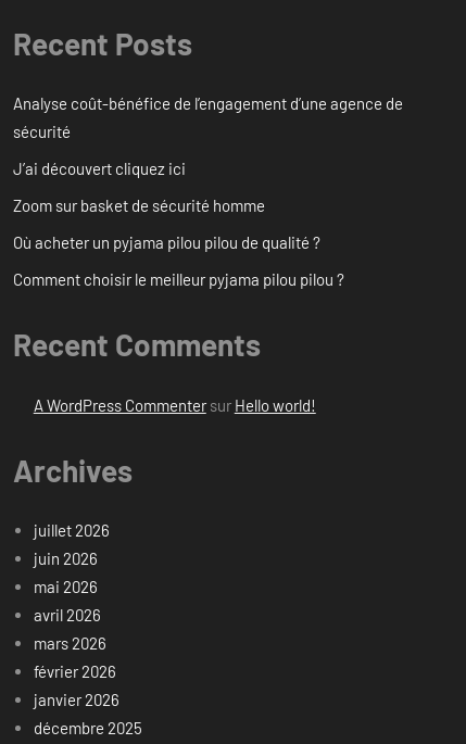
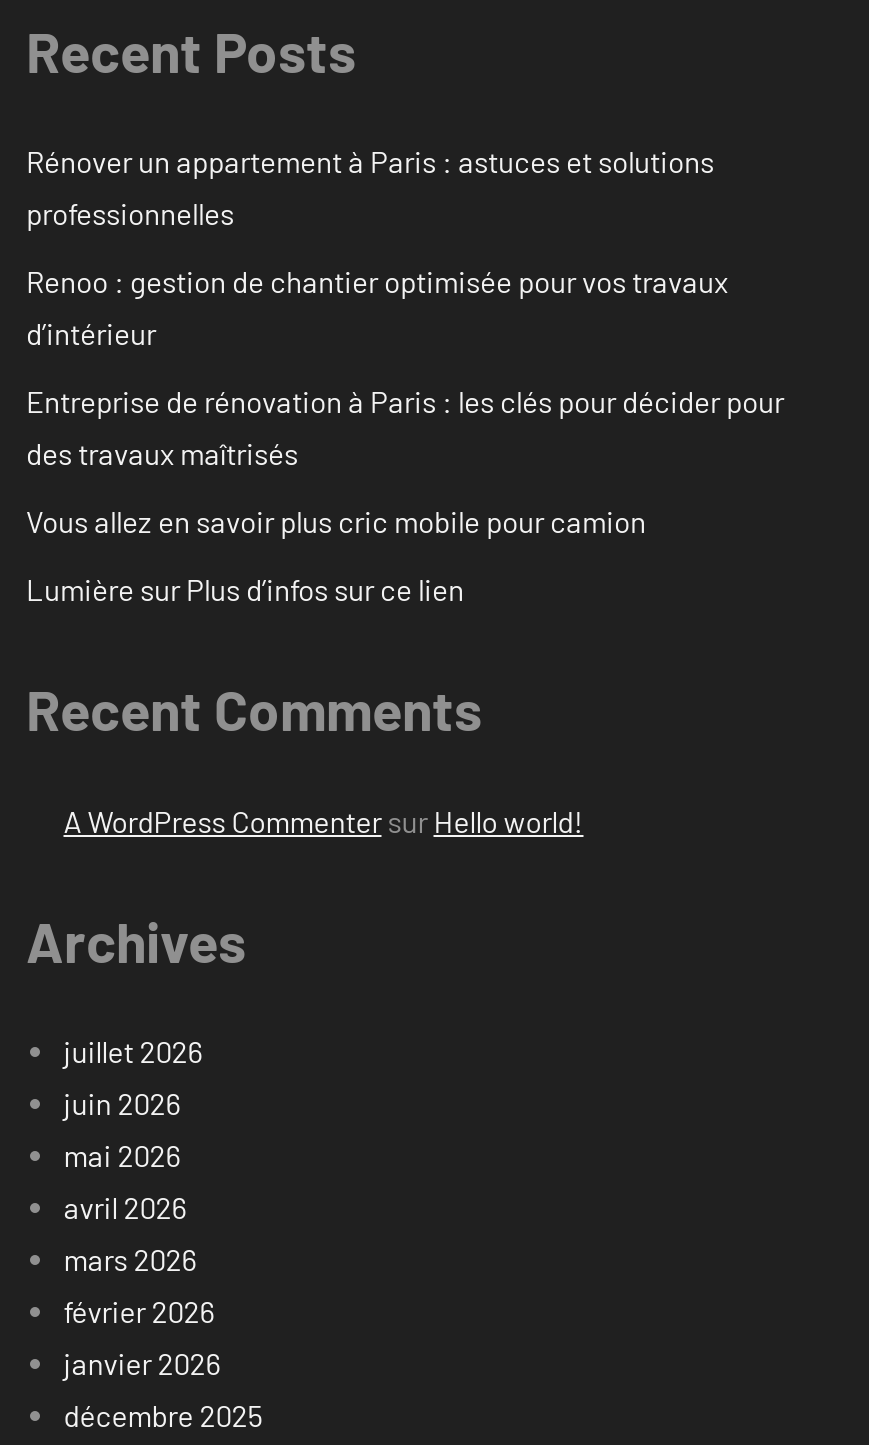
- Analyse coût-bénéfice de l’engagement d’une agence de
- sécurité
+ Rénover un appartement à Paris : astuces et solutions
+ professionnelles

- J’ai découvert cliquez ici
+ Renoo : gestion de chantier optimisée pour vos travaux
+ d’intérieur

- Zoom sur basket de sécurité homme
+ Entreprise de rénovation à Paris : les clés pour décider pour
+ des travaux maîtrisés

- Où acheter un pyjama pilou pilou de qualité ?
+ Vous allez en savoir plus cric mobile pour camion

- Comment choisir le meilleur pyjama pilou pilou ?
+ Lumière sur Plus d’infos sur ce lien
